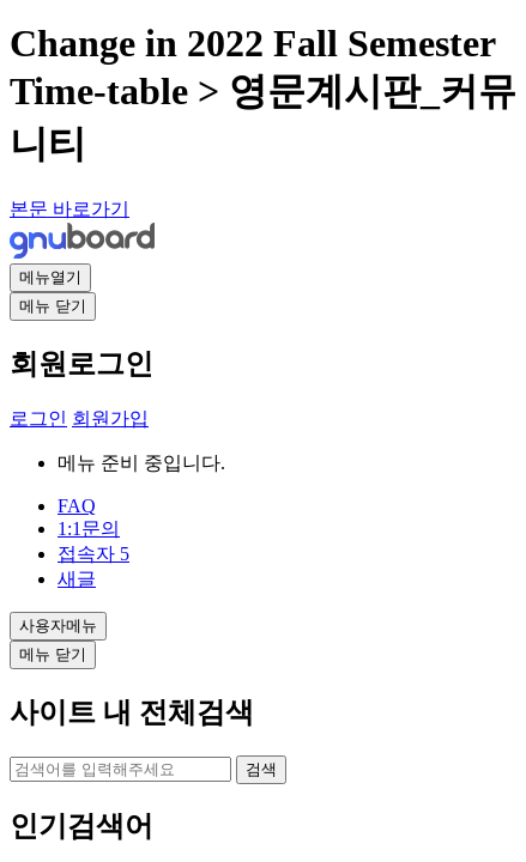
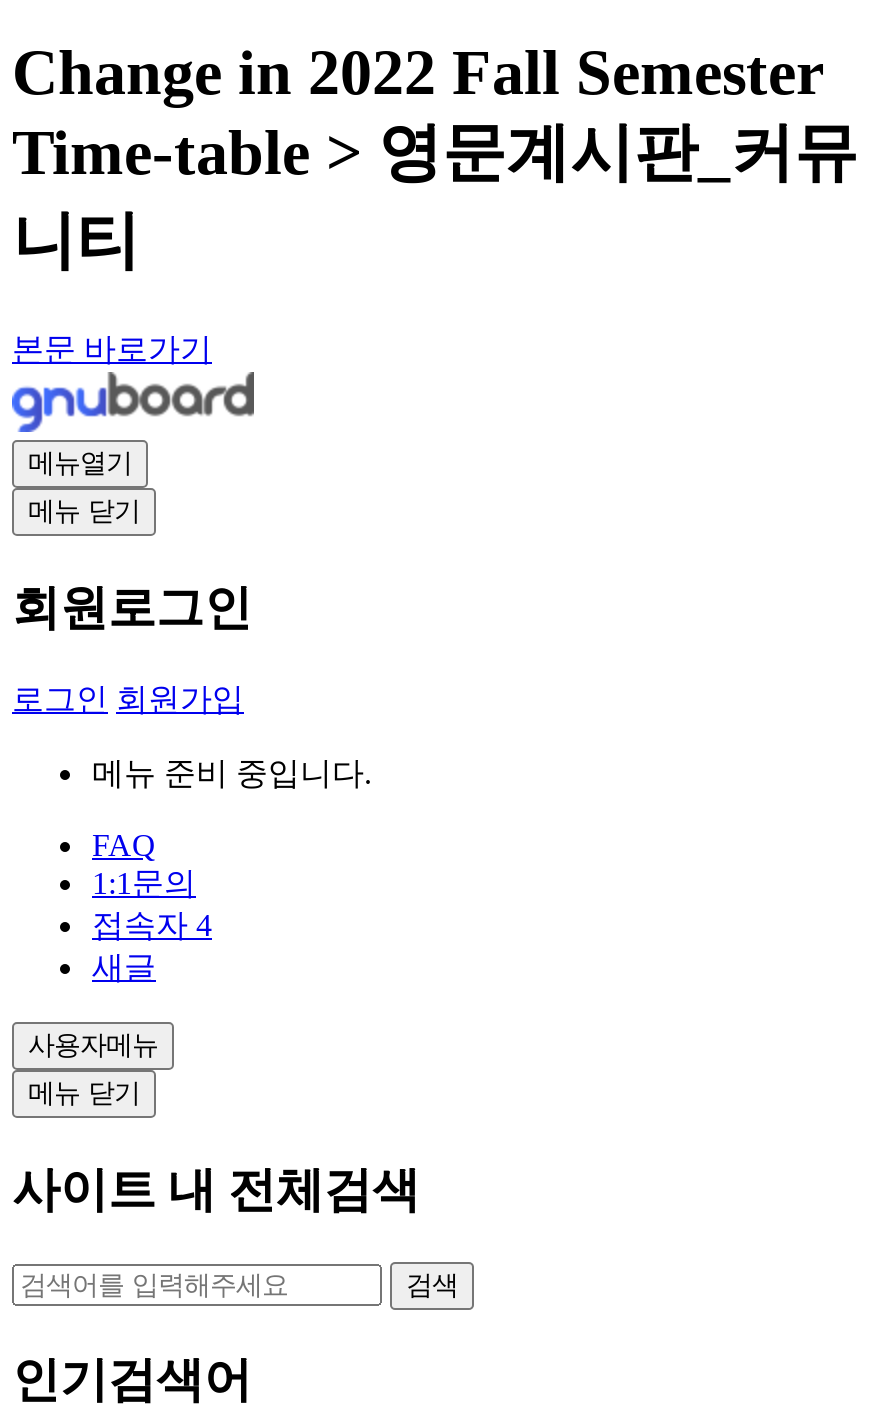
- 접속자 5
+ 접속자 4
